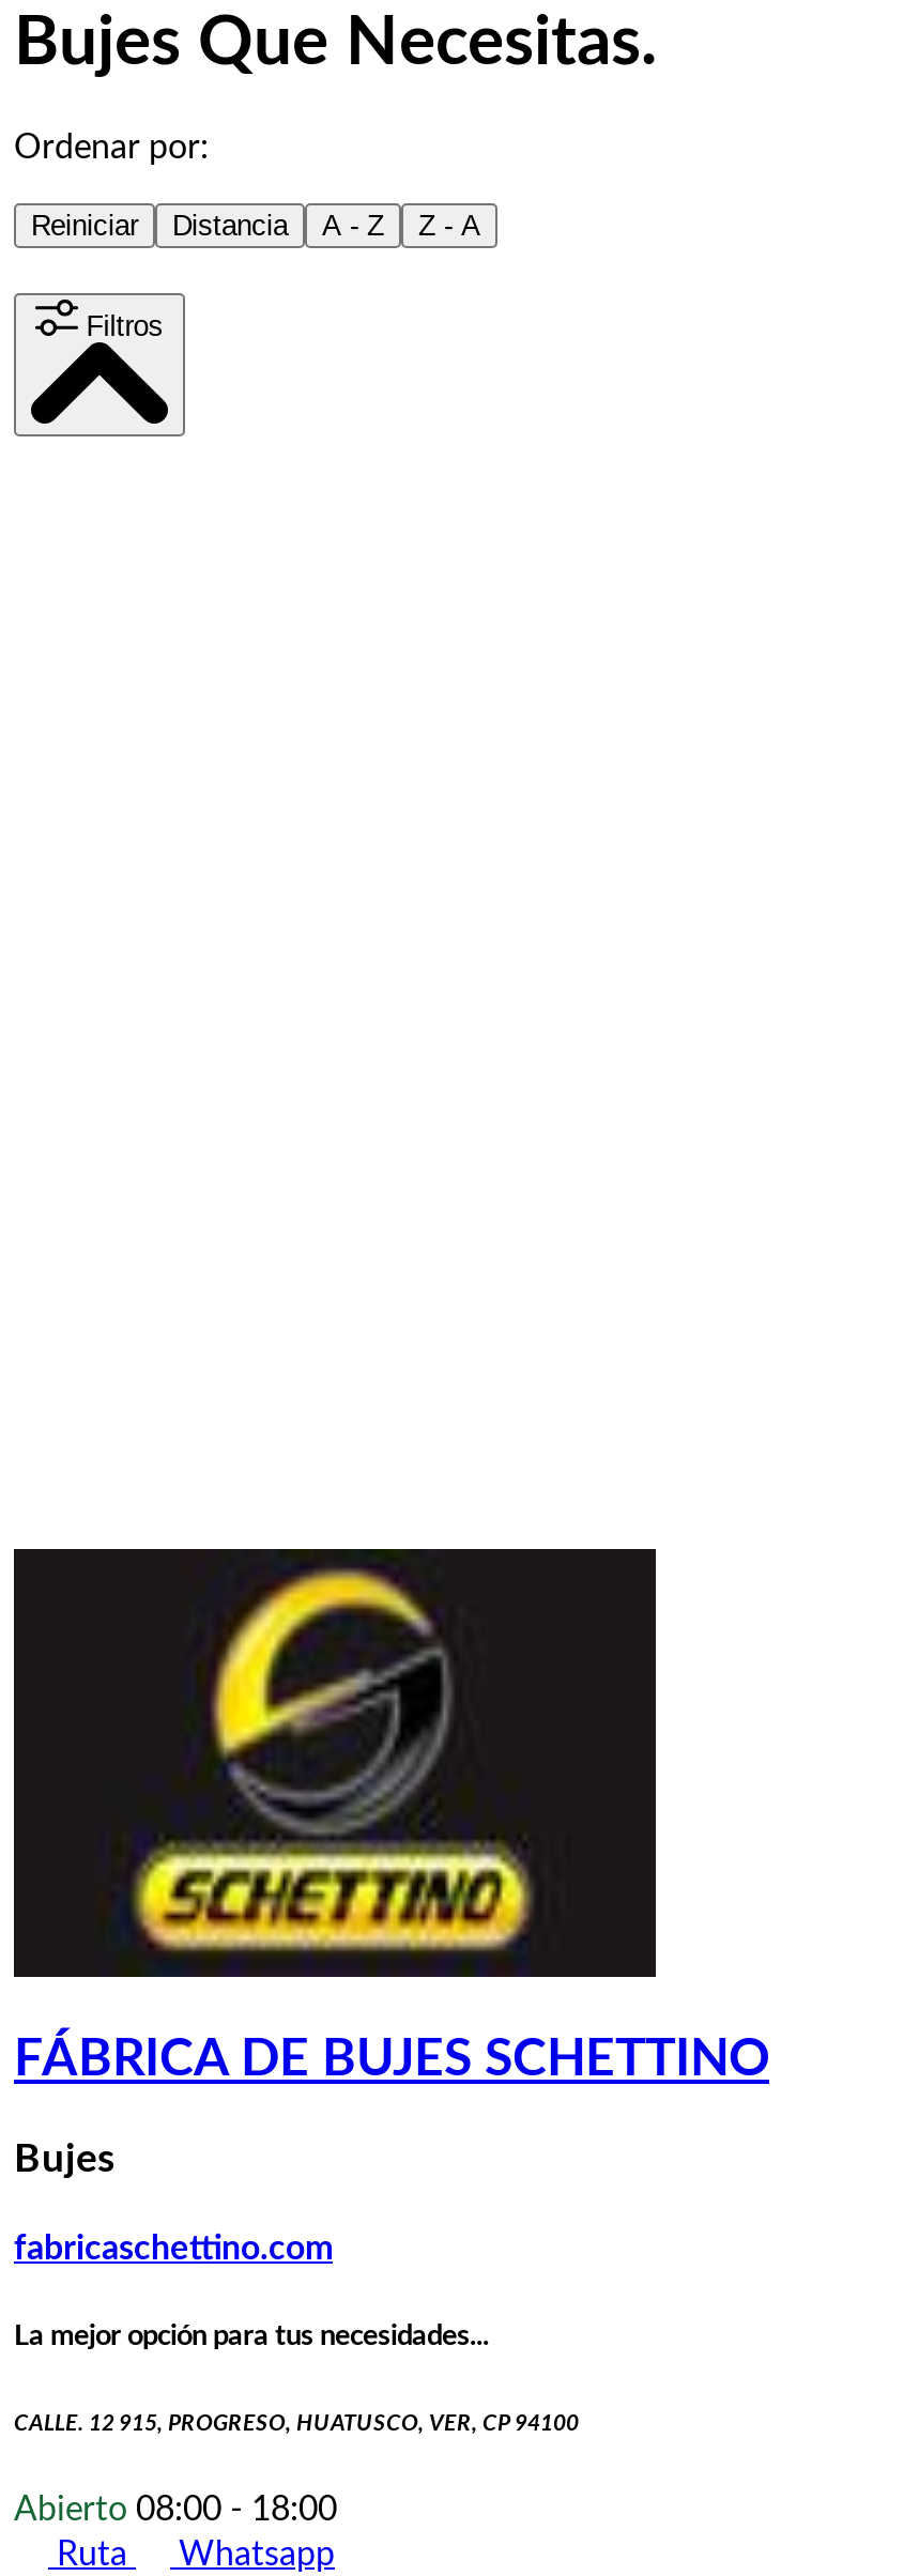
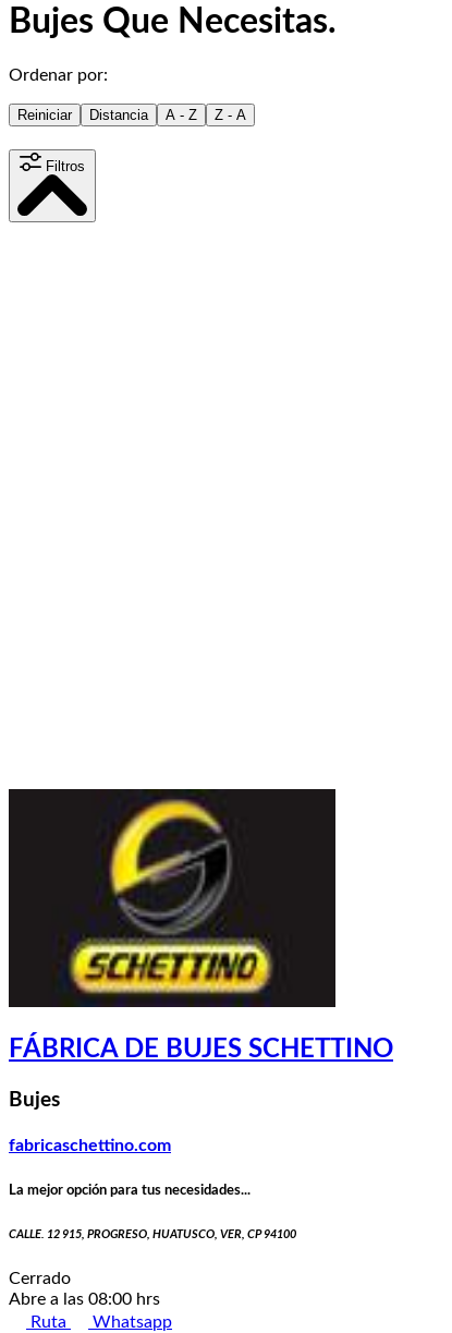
- Abierto 08:00 - 18:00
+ Cerrado
+ Abre a las 08:00 hrs
